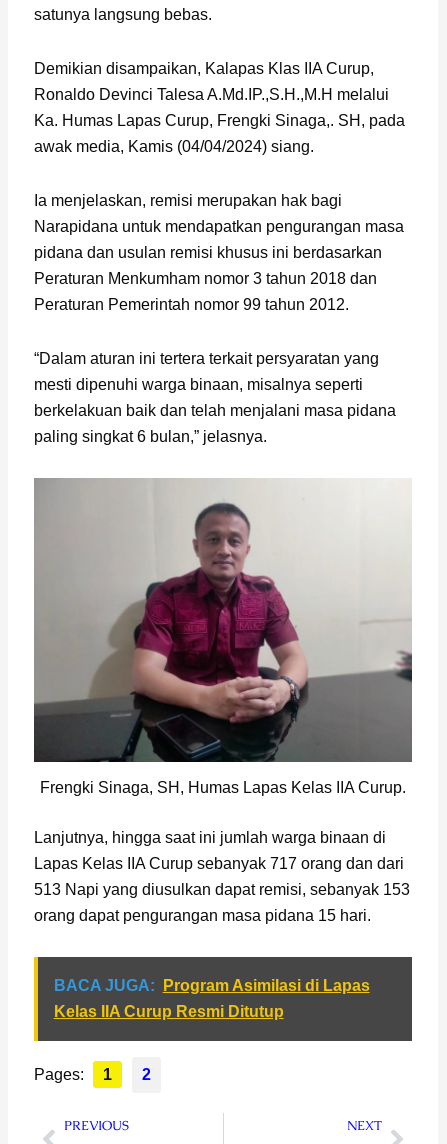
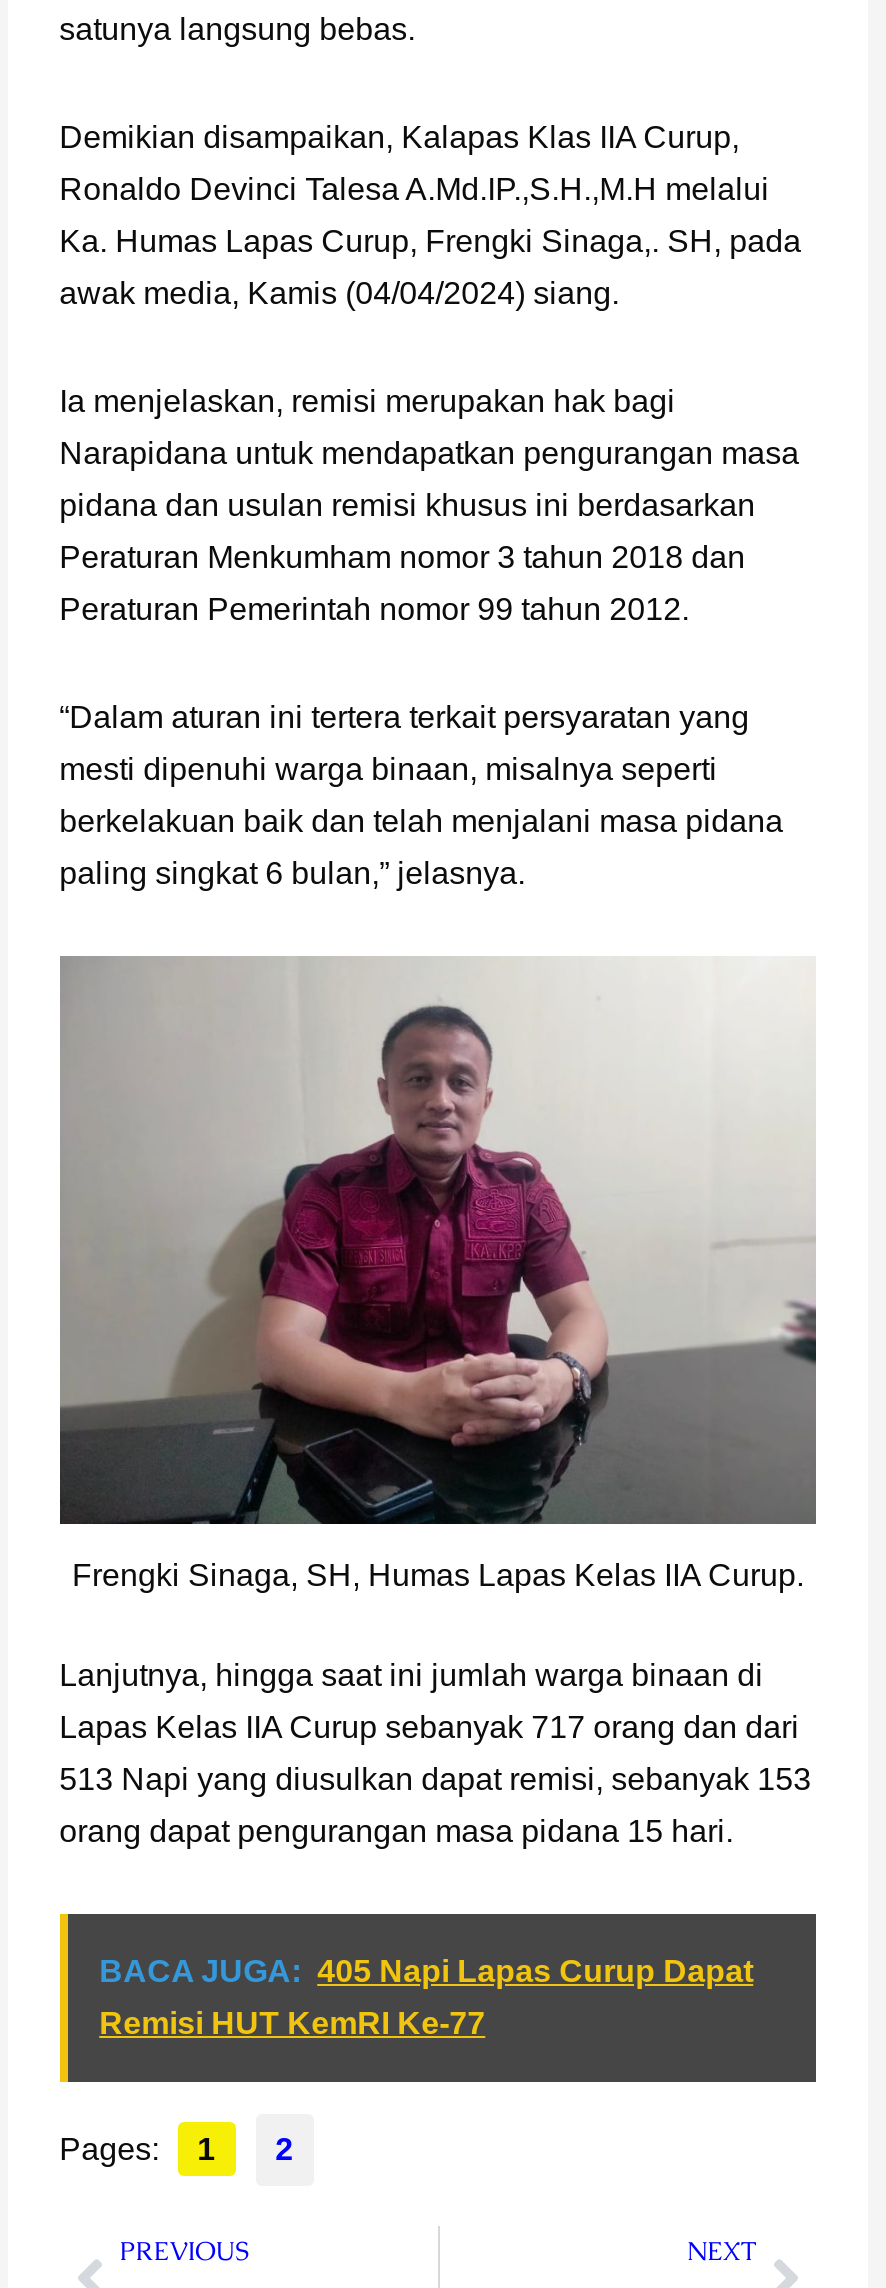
- BACA JUGA: Program Asimilasi di Lapas
+ BACA JUGA: 405 Napi Lapas Curup Dapat

- Kelas IIA Curup Resmi Ditutup
+ Remisi HUT KemRI Ke-77
